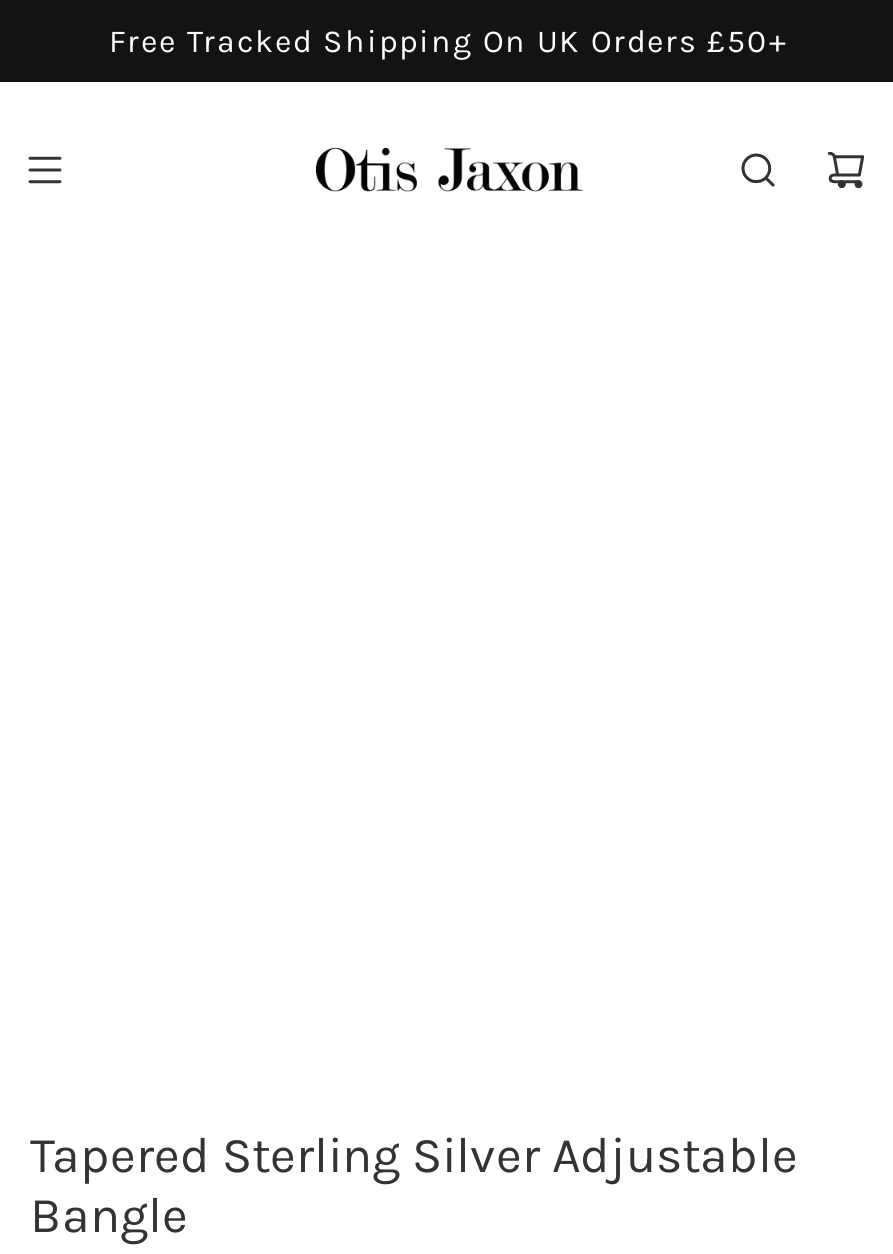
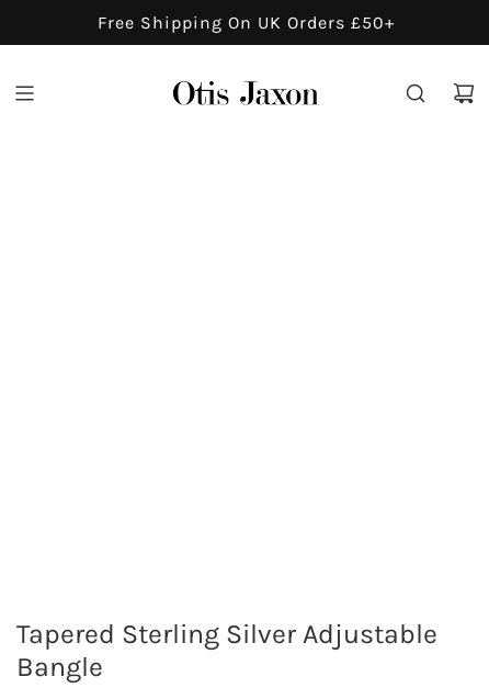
- Free Tracked Shipping On UK Orders £50+
+ Free Shipping On UK Orders £50+
